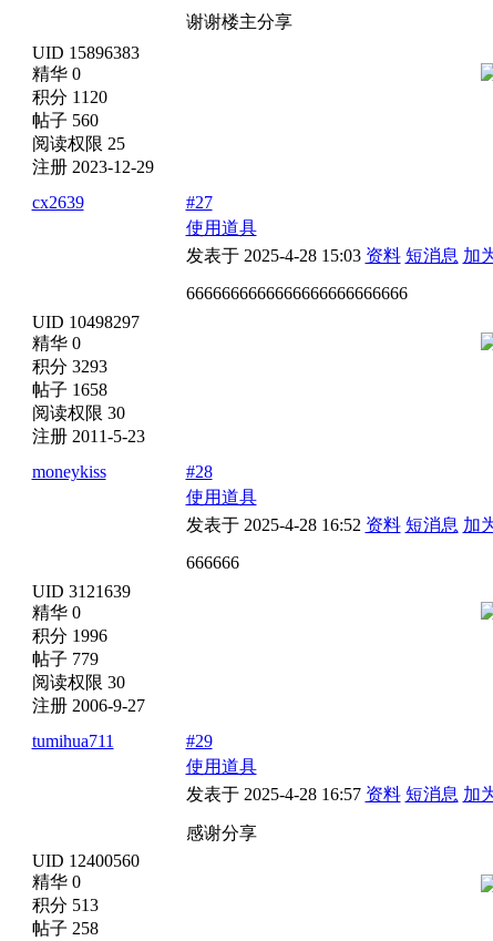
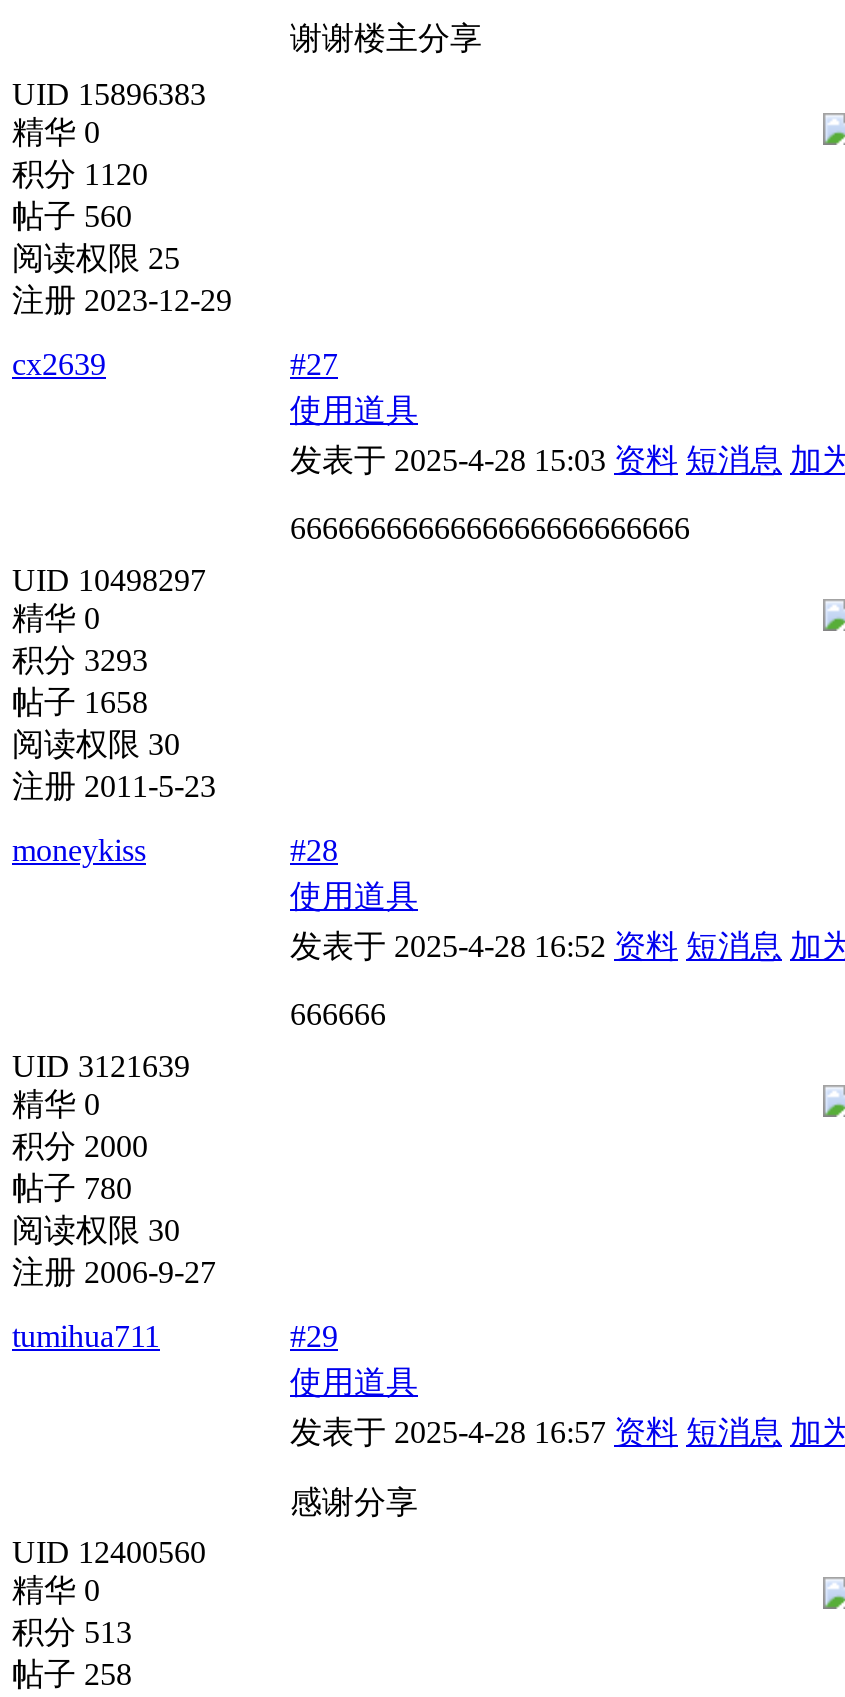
- 积分 1996
+ 积分 2000

- 帖子 779
+ 帖子 780
